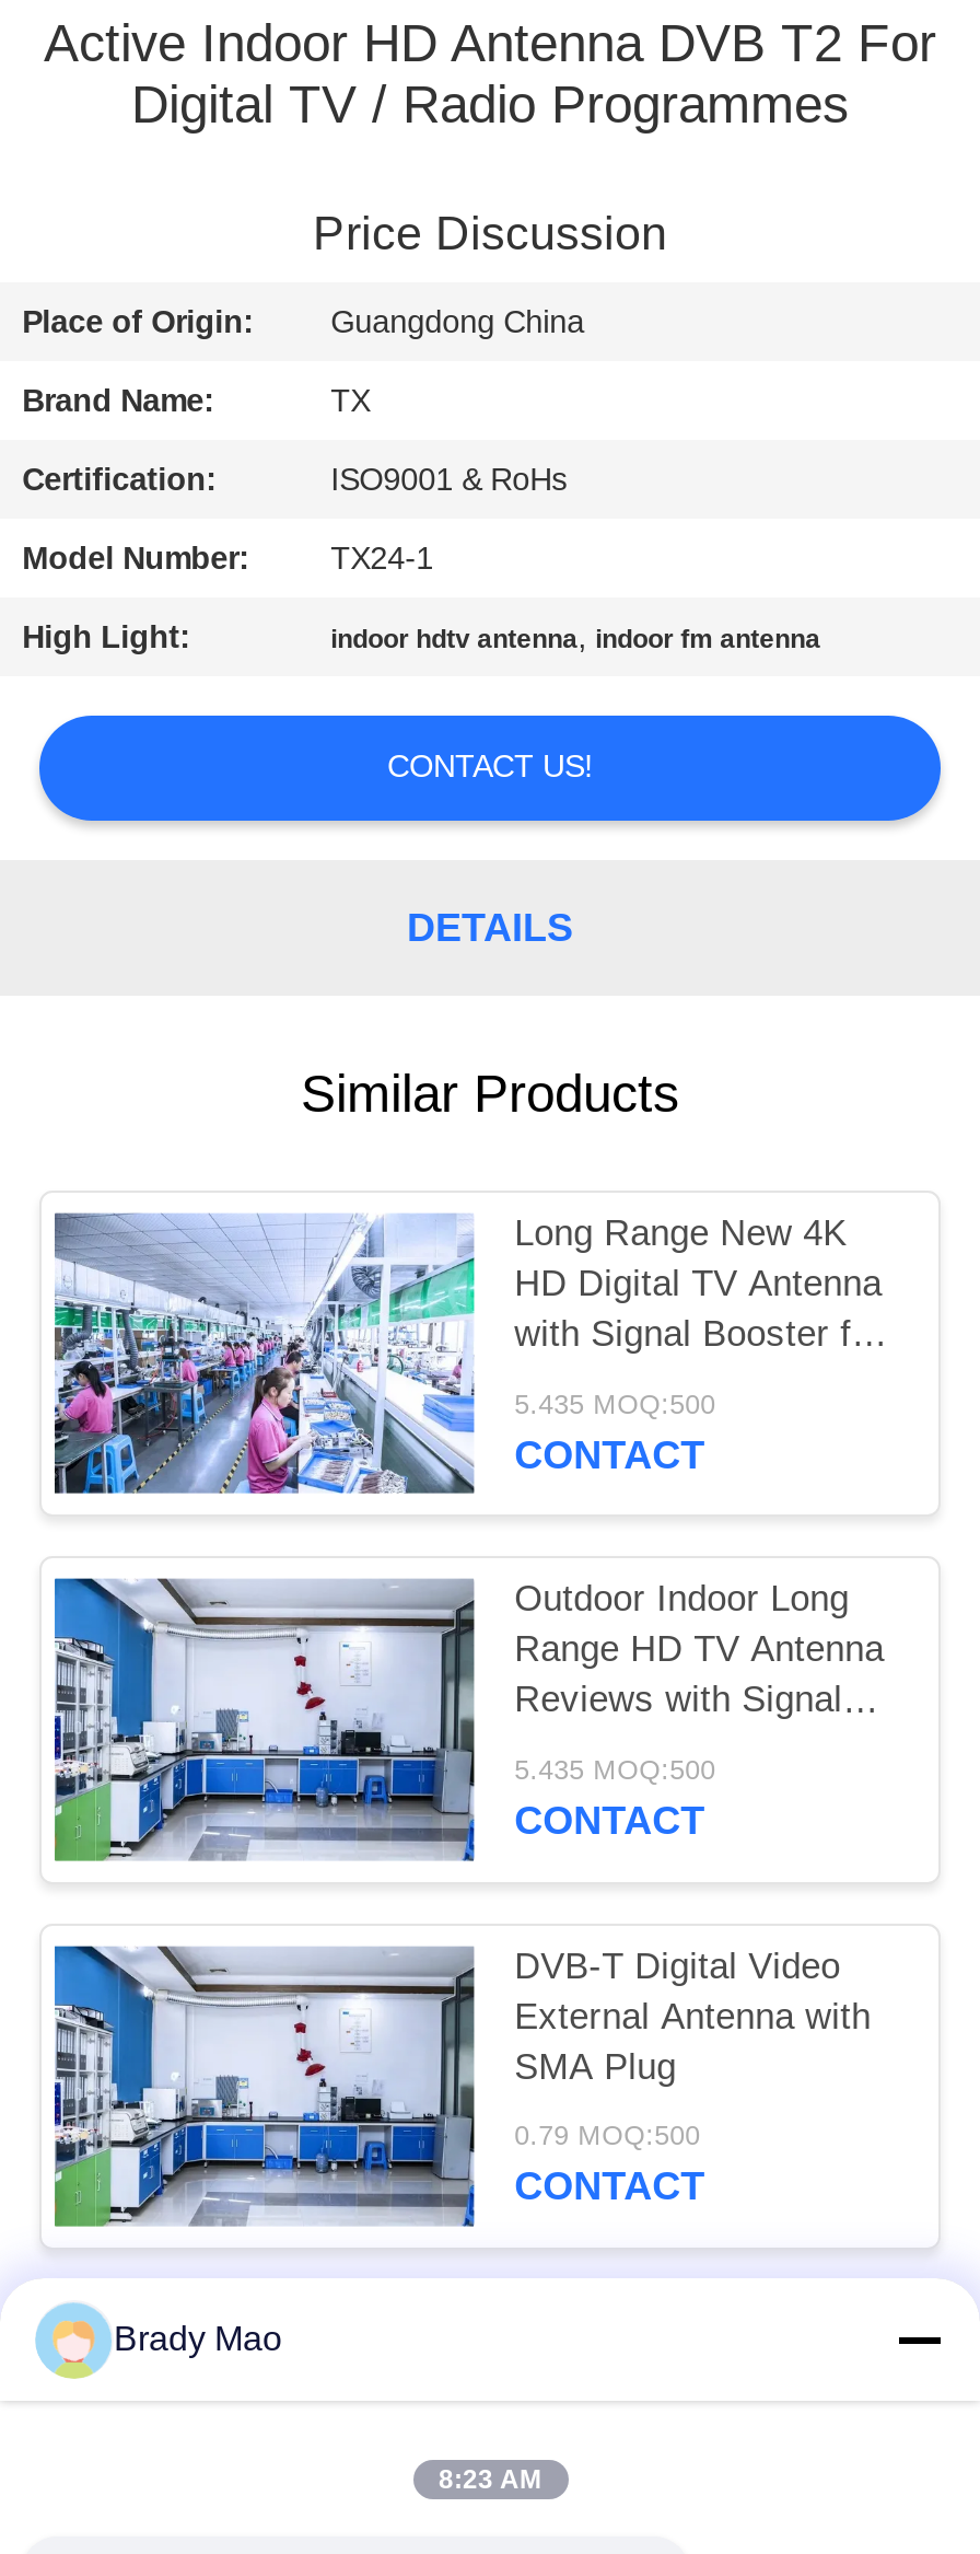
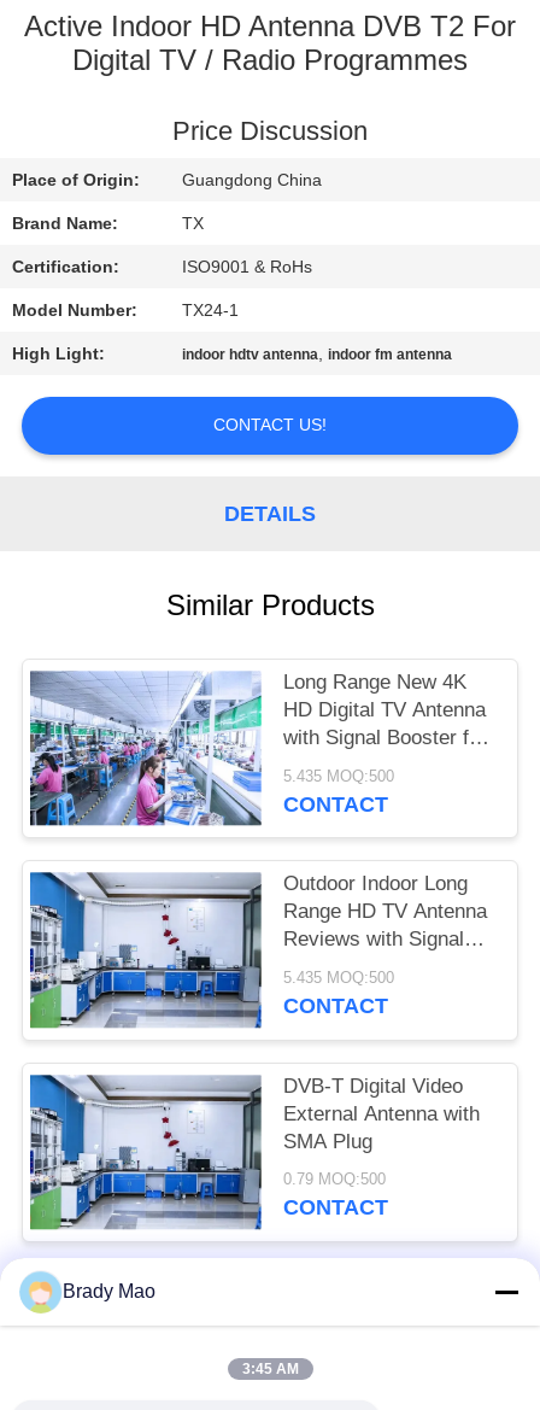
- 8:23 AM
+ 3:45 AM
